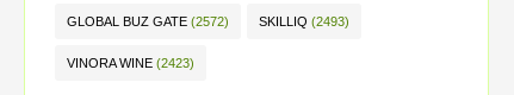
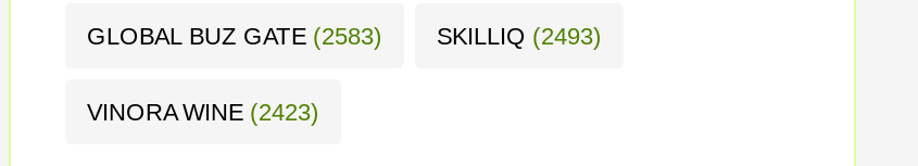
- GLOBAL BUZ GATE (2572)
+ GLOBAL BUZ GATE (2583)
